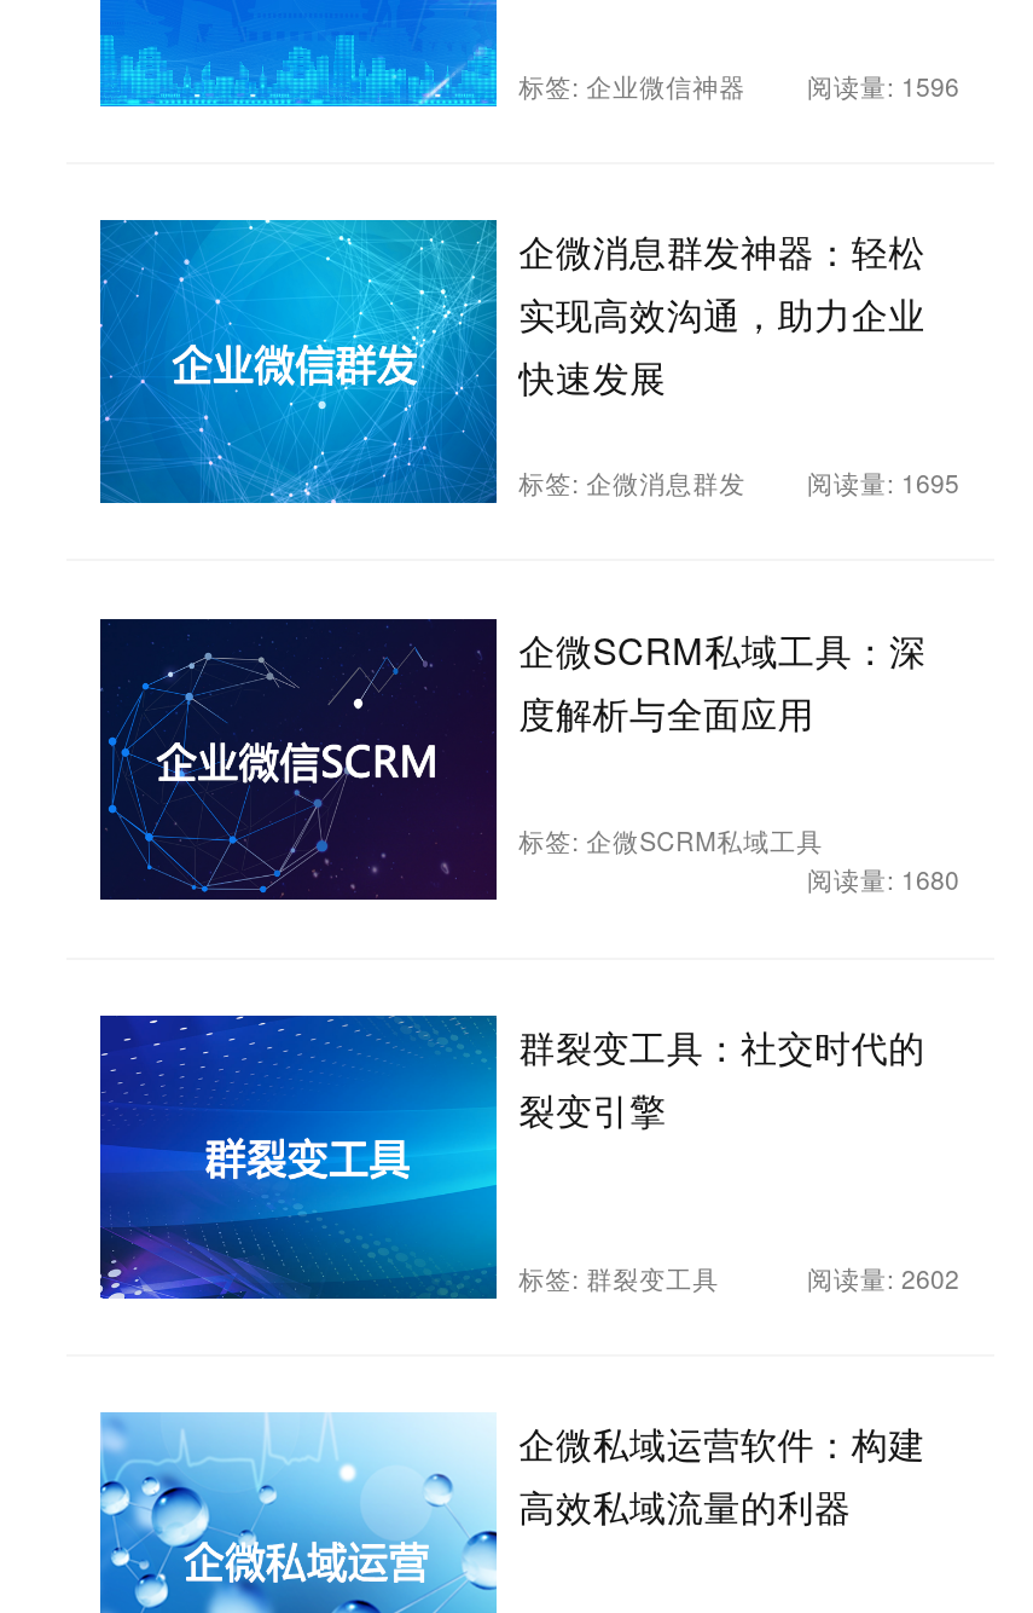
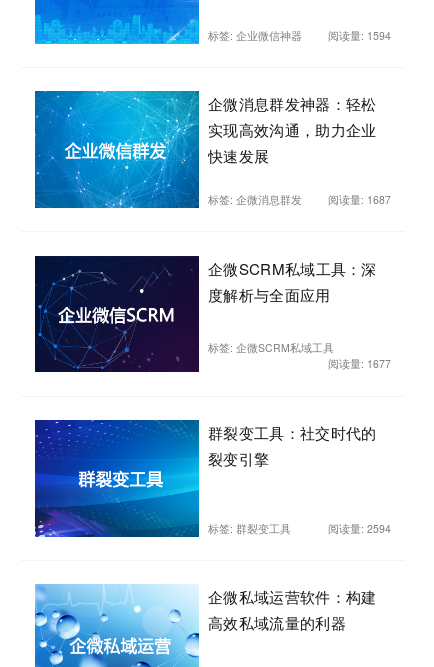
- 标签:企业微信神器 阅读量: 1596
+ 标签:企业微信神器 阅读量: 1594

- 标签:企微消息群发 阅读量: 1695
+ 标签:企微消息群发 阅读量: 1687

- 阅读量: 1680
+ 阅读量: 1677

- 阅读量: 2602
+ 阅读量: 2594
